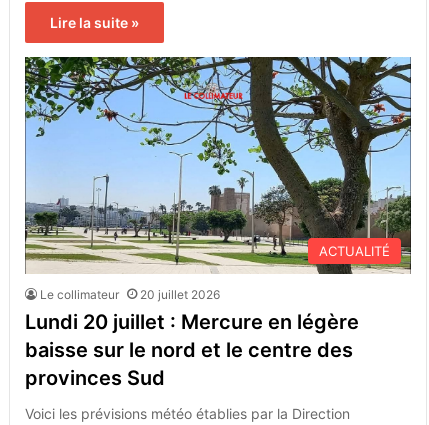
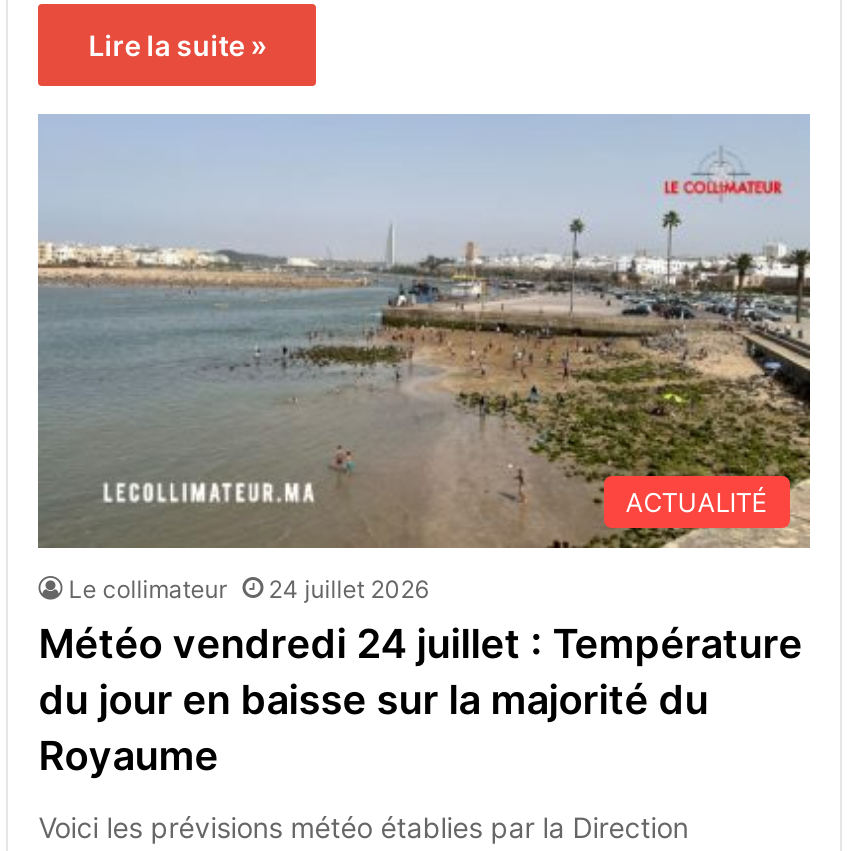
- [image]
- 20 juillet 2026
- Lundi 20 juillet : Mercure en légère
- baisse sur le nord et le centre des
- provinces Sud
+ [image]
+ 24 juillet 2026
+ Météo vendredi 24 juillet : Température
+ du jour en baisse sur la majorité du
+ Royaume
